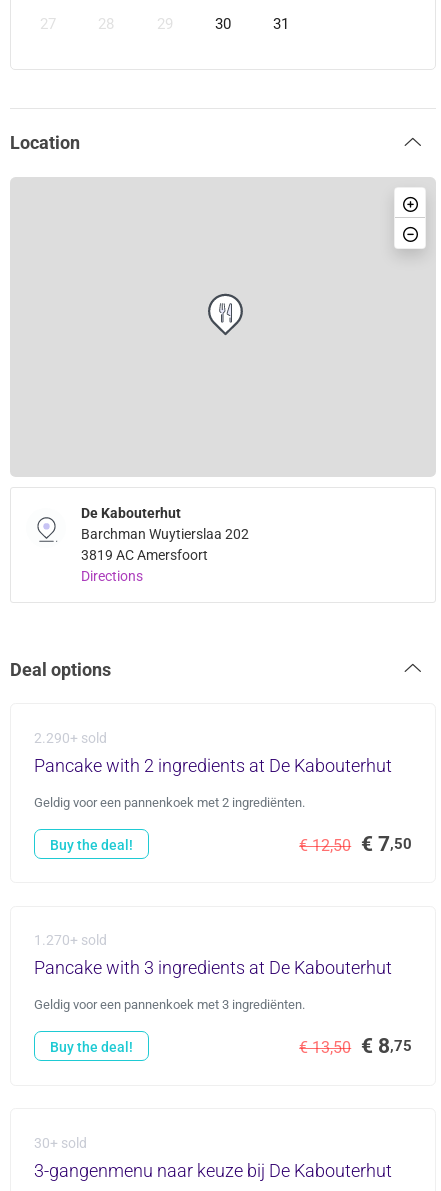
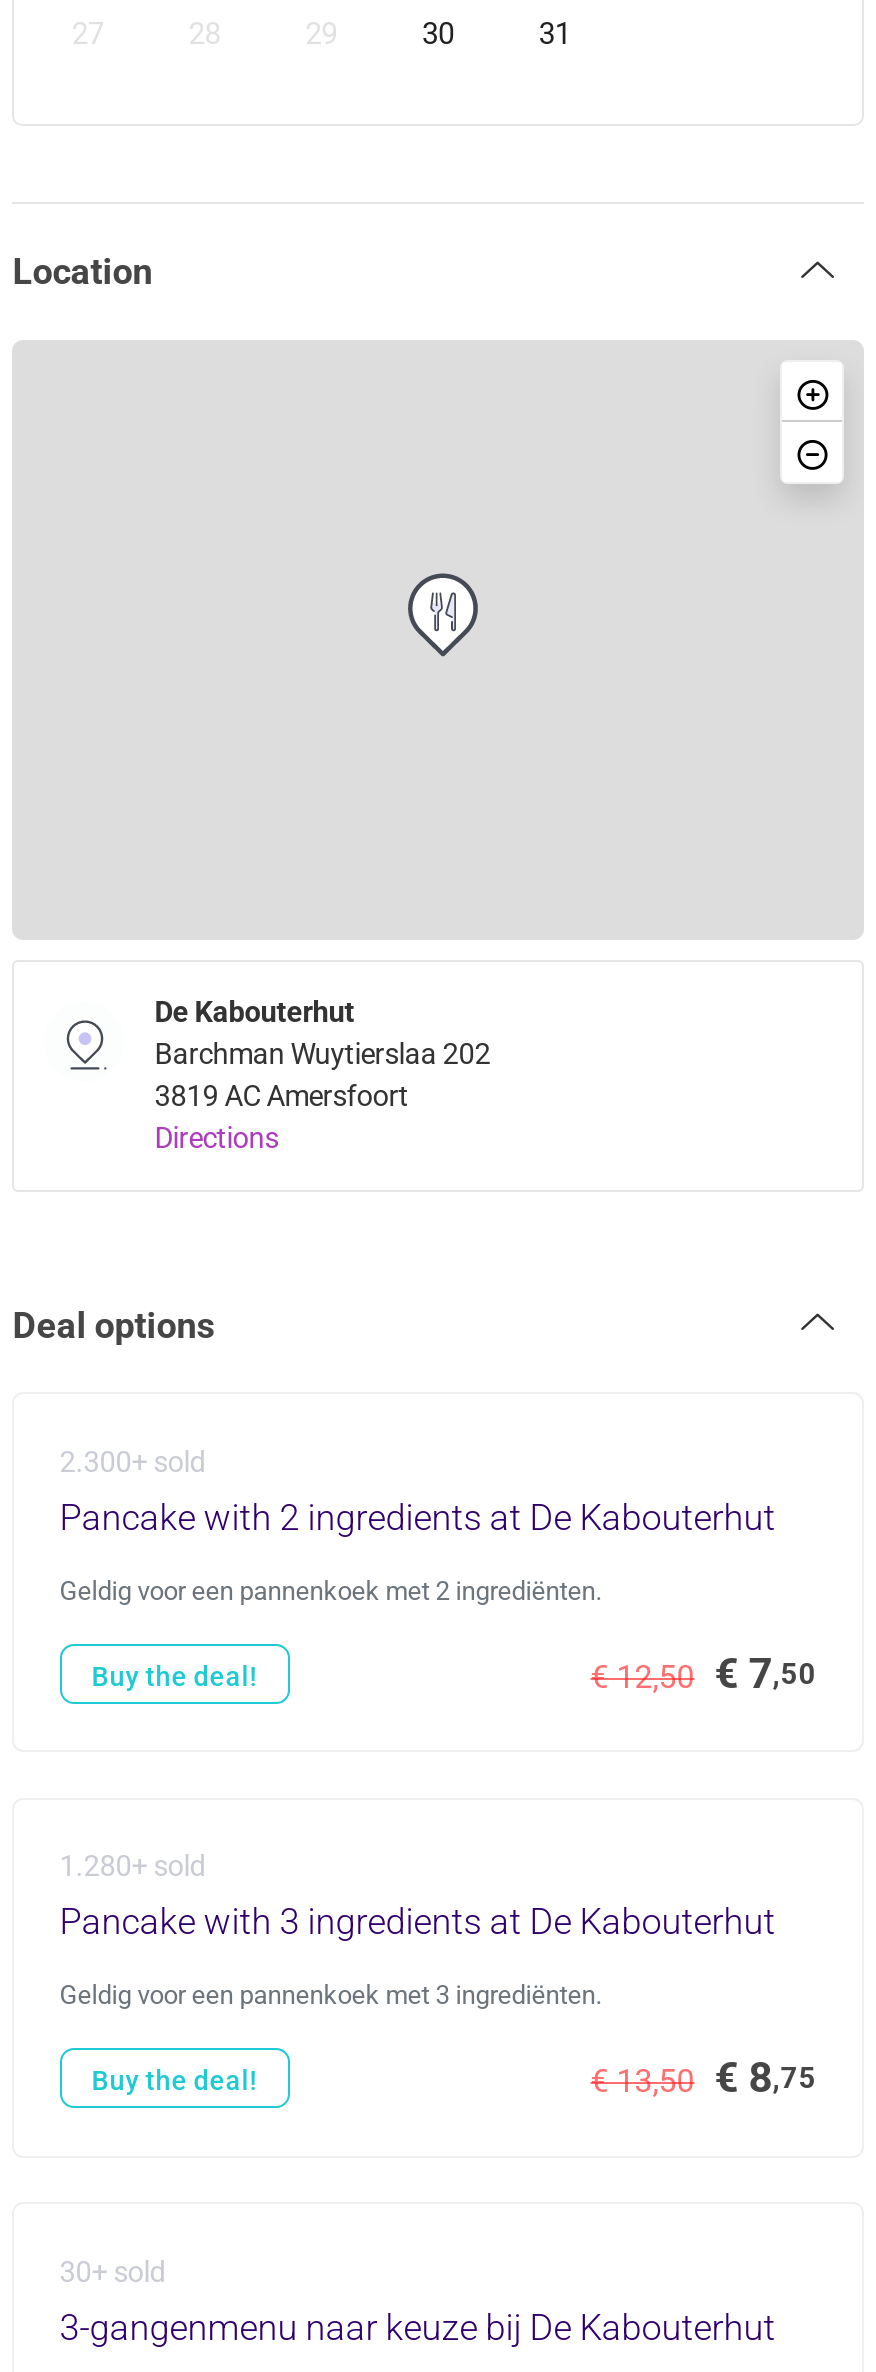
- 2.290+ sold
+ 2.300+ sold

- 1.270+ sold
+ 1.280+ sold
